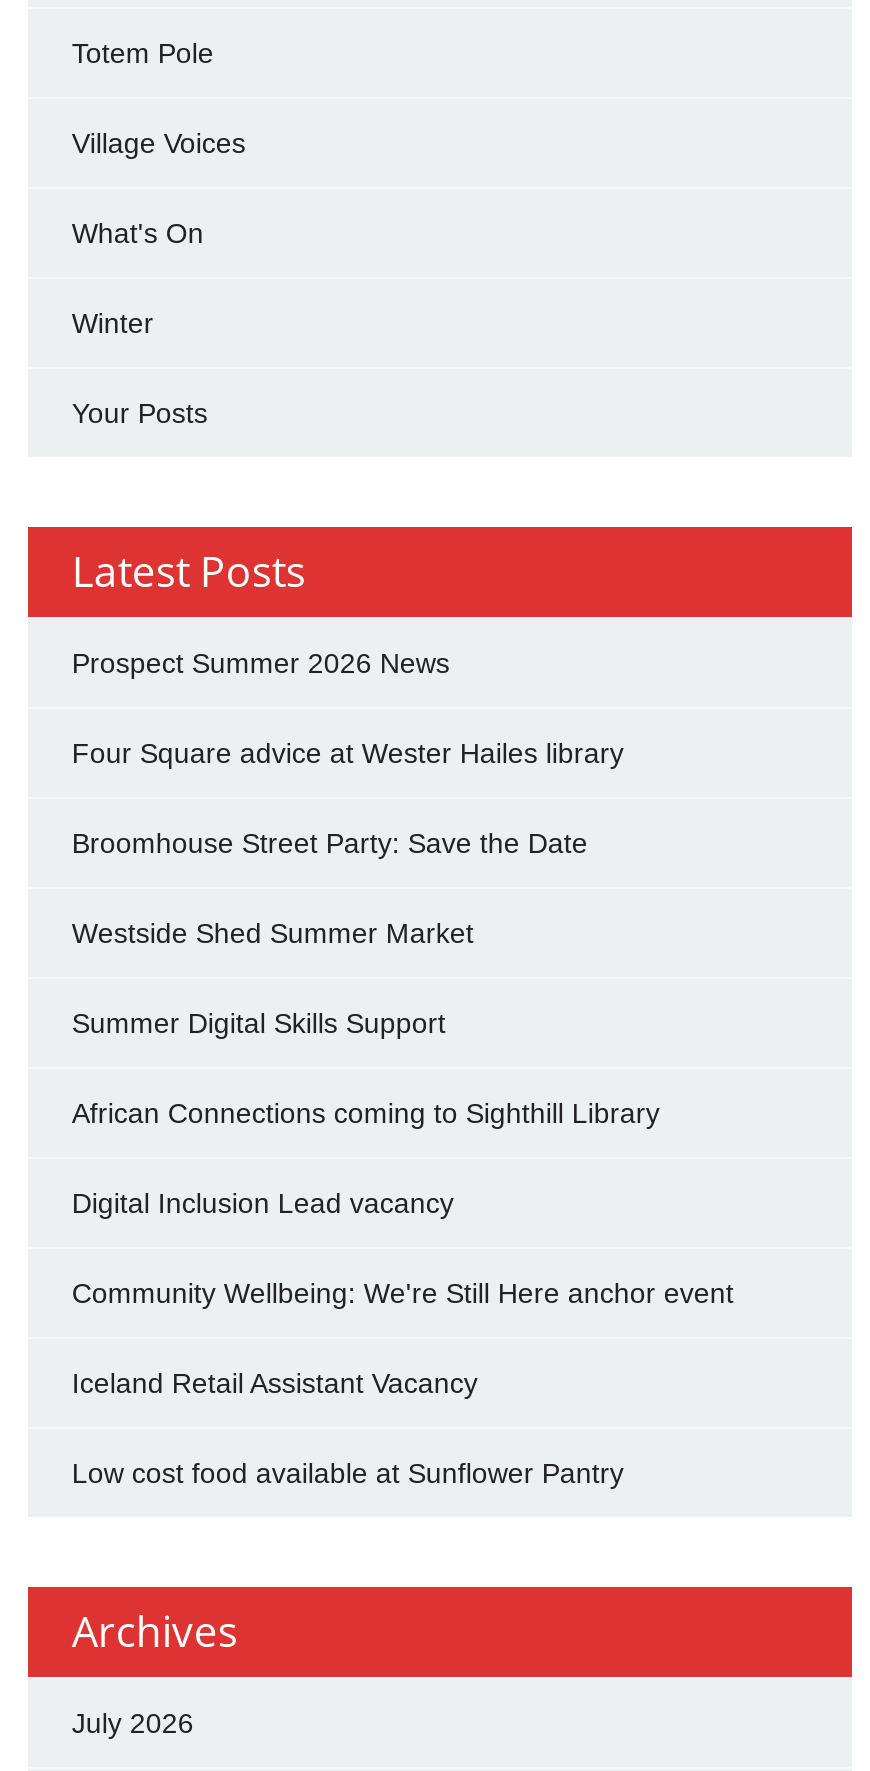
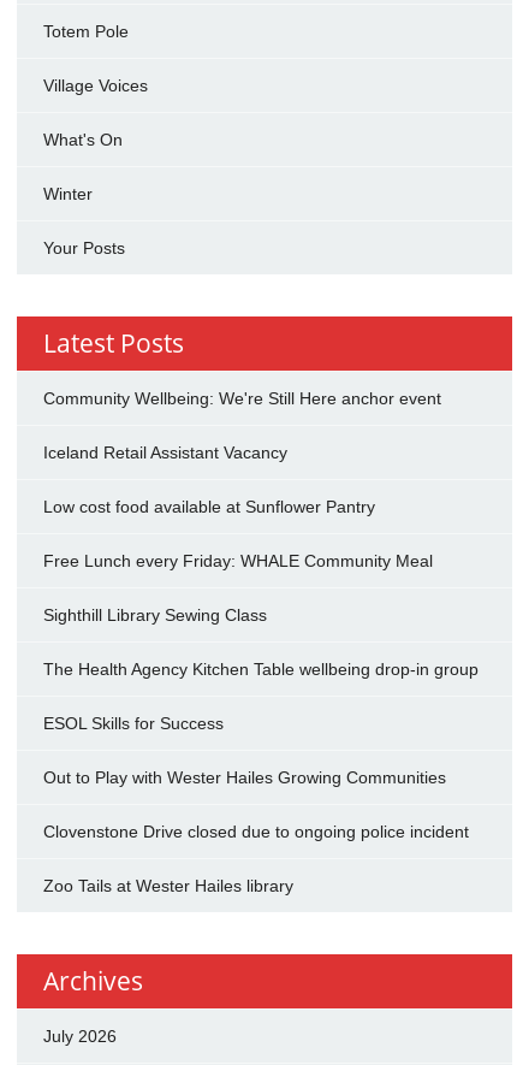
- Prospect Summer 2026 News
- Four Square advice at Wester Hailes library
- Broomhouse Street Party: Save the Date
- Westside Shed Summer Market
- Summer Digital Skills Support
- African Connections coming to Sighthill Library
- Digital Inclusion Lead vacancy

moved up: Community Wellbeing: We're Still Here anchor event | Iceland Retail Assistant Vacancy | Low cost food available at Sunflower Pantry

+ Free Lunch every Friday: WHALE Community Meal
+ Sighthill Library Sewing Class
+ The Health Agency Kitchen Table wellbeing drop-in group
+ ESOL Skills for Success
+ Out to Play with Wester Hailes Growing Communities
+ Clovenstone Drive closed due to ongoing police incident
+ Zoo Tails at Wester Hailes library
